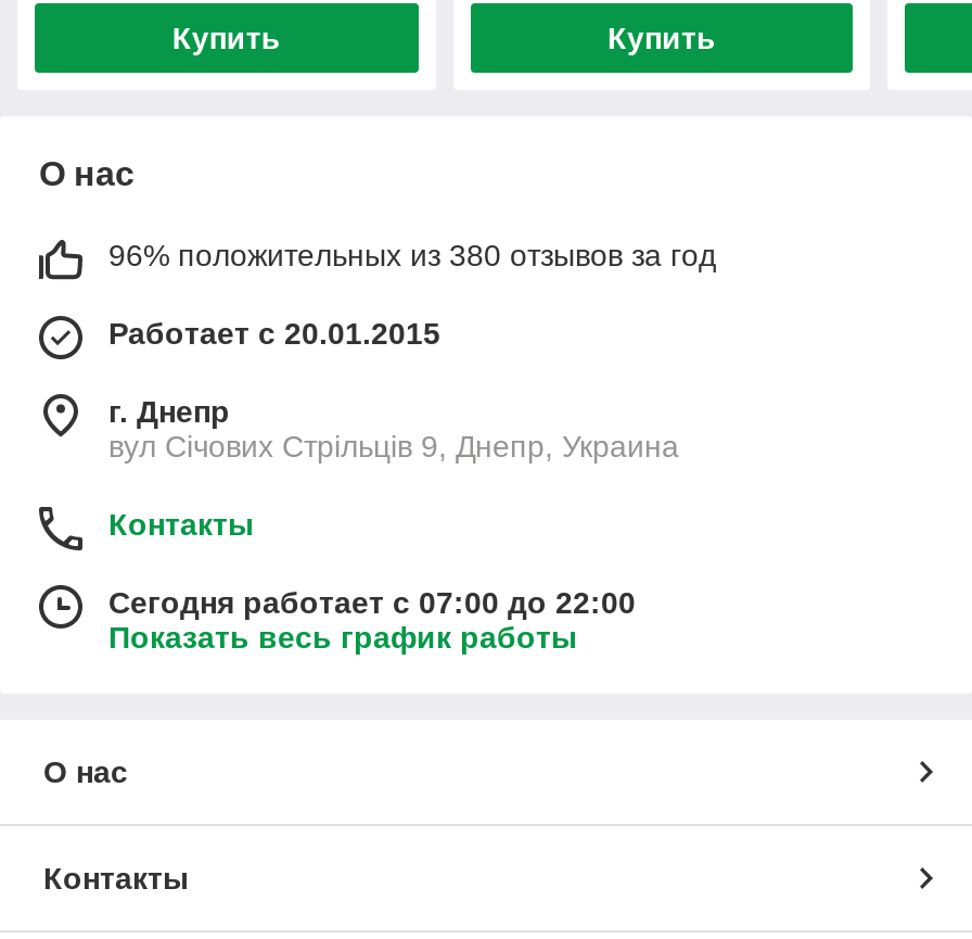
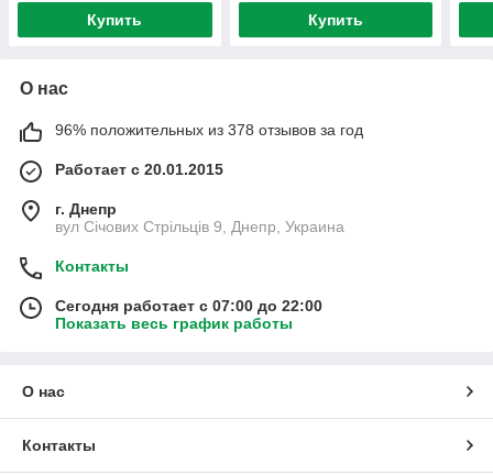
- 96% положительных из 380 отзывов за год
+ 96% положительных из 378 отзывов за год
